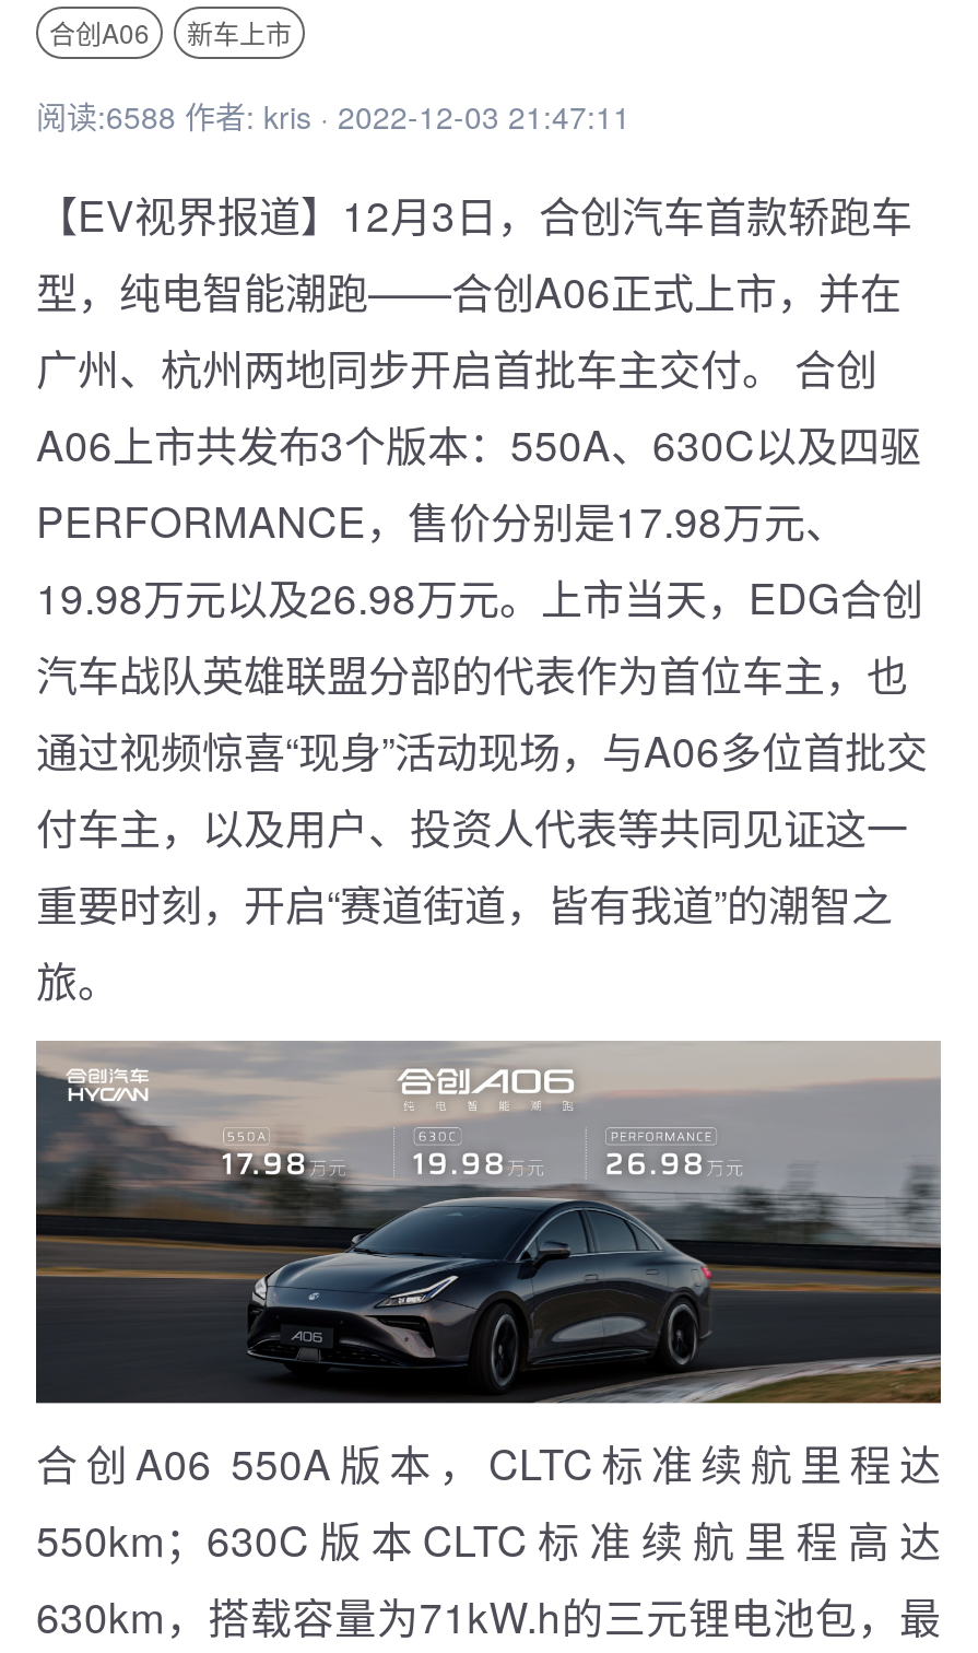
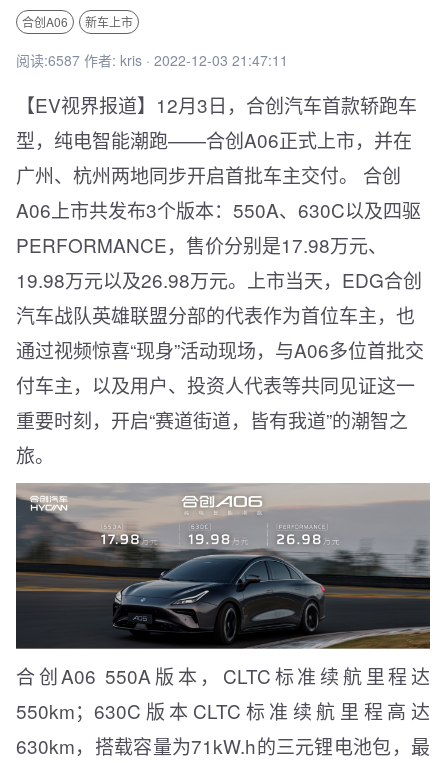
- 阅读:6588 作者: kris · 2022-12-03 21:47:11
+ 阅读:6587 作者: kris · 2022-12-03 21:47:11
